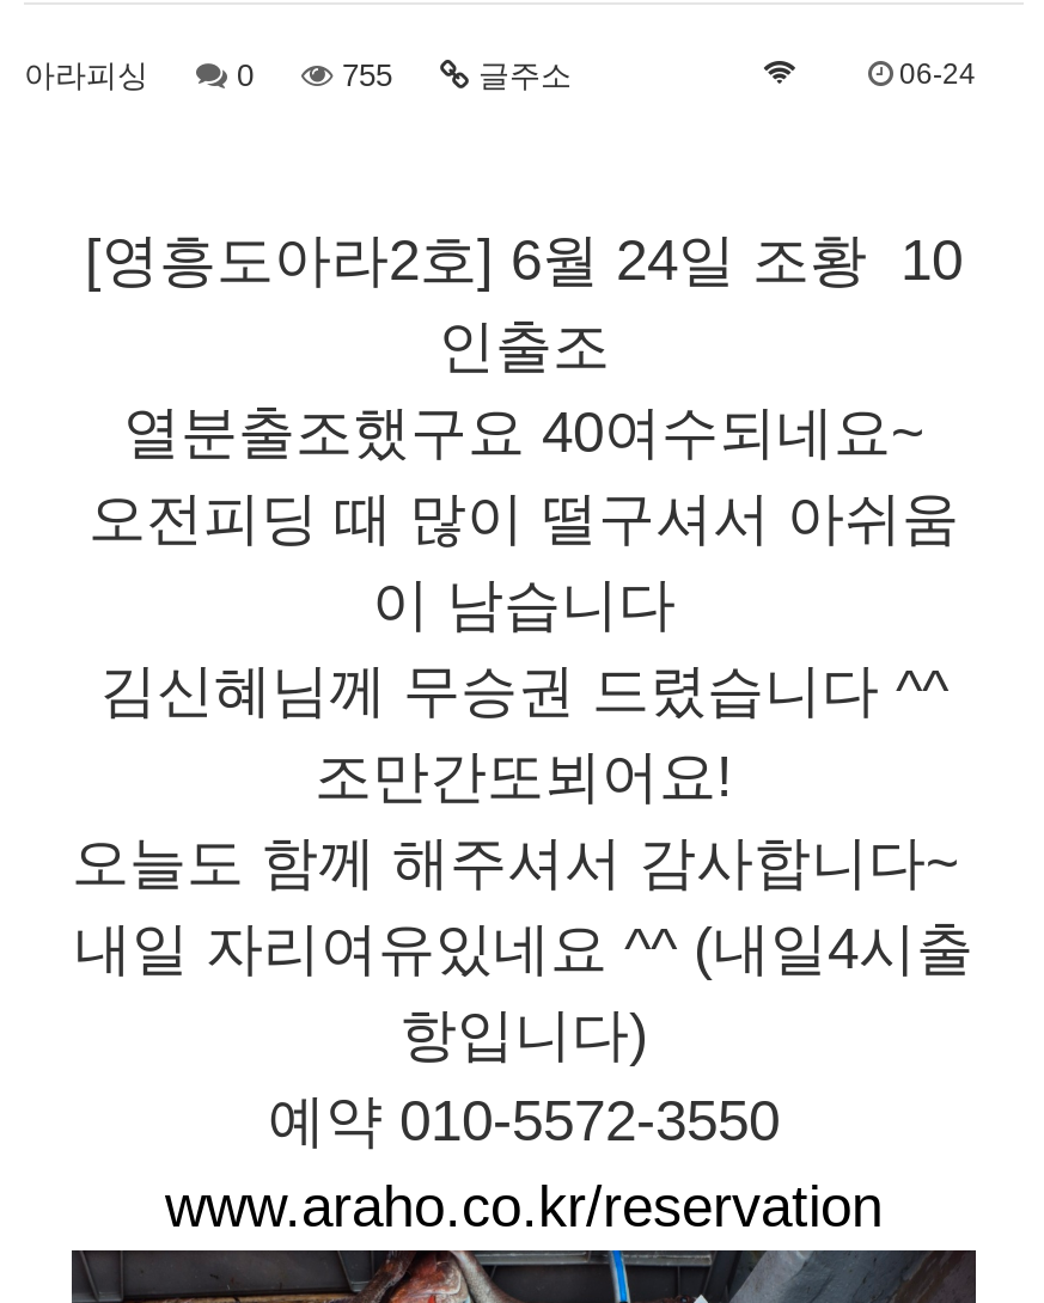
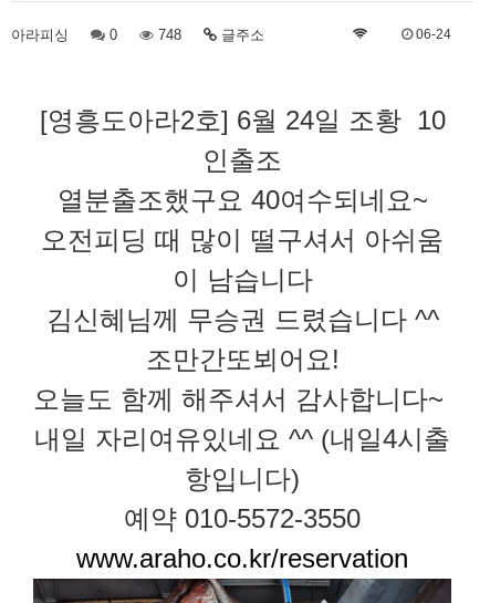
- 755
+ 748
